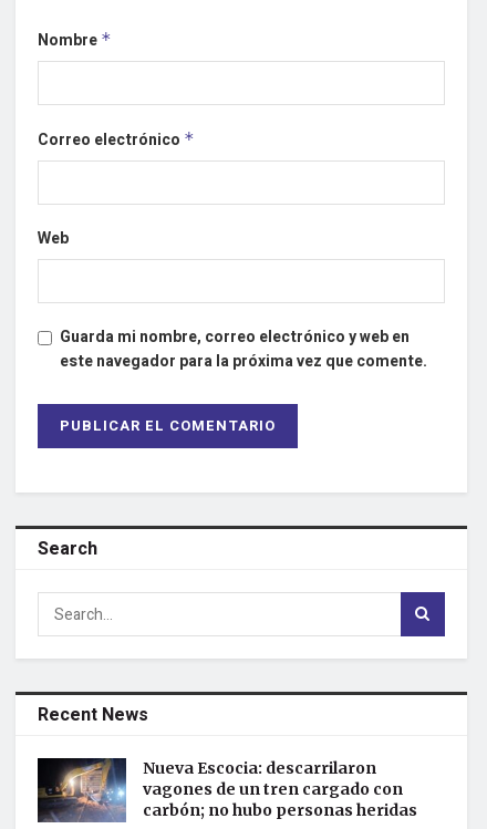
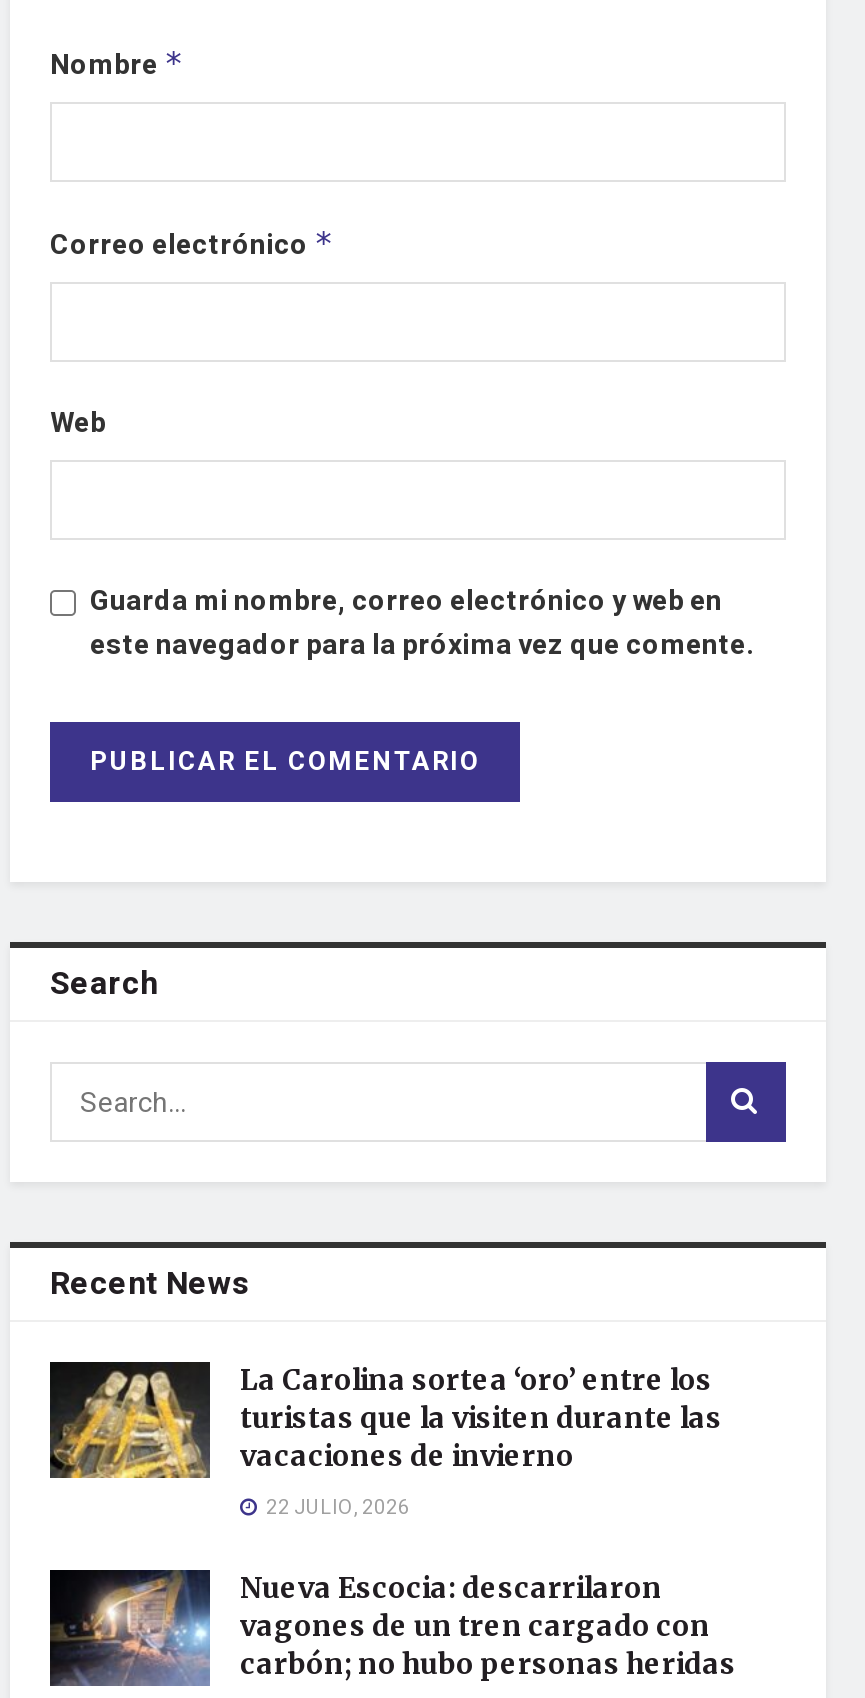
+ [image]
+ La Carolina sortea ‘oro’ entre los
+ turistas que la visiten durante las
+ vacaciones de invierno
+ 22 JULIO, 2026
